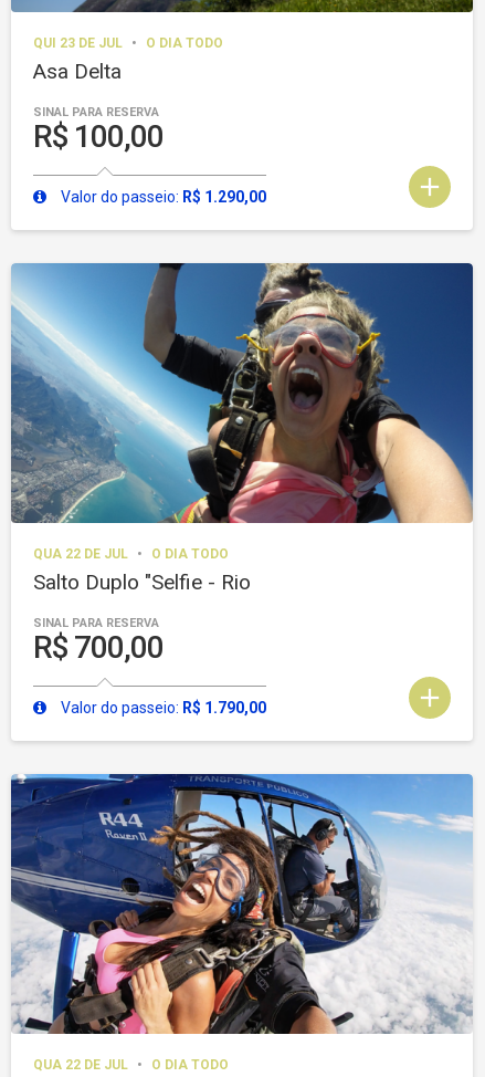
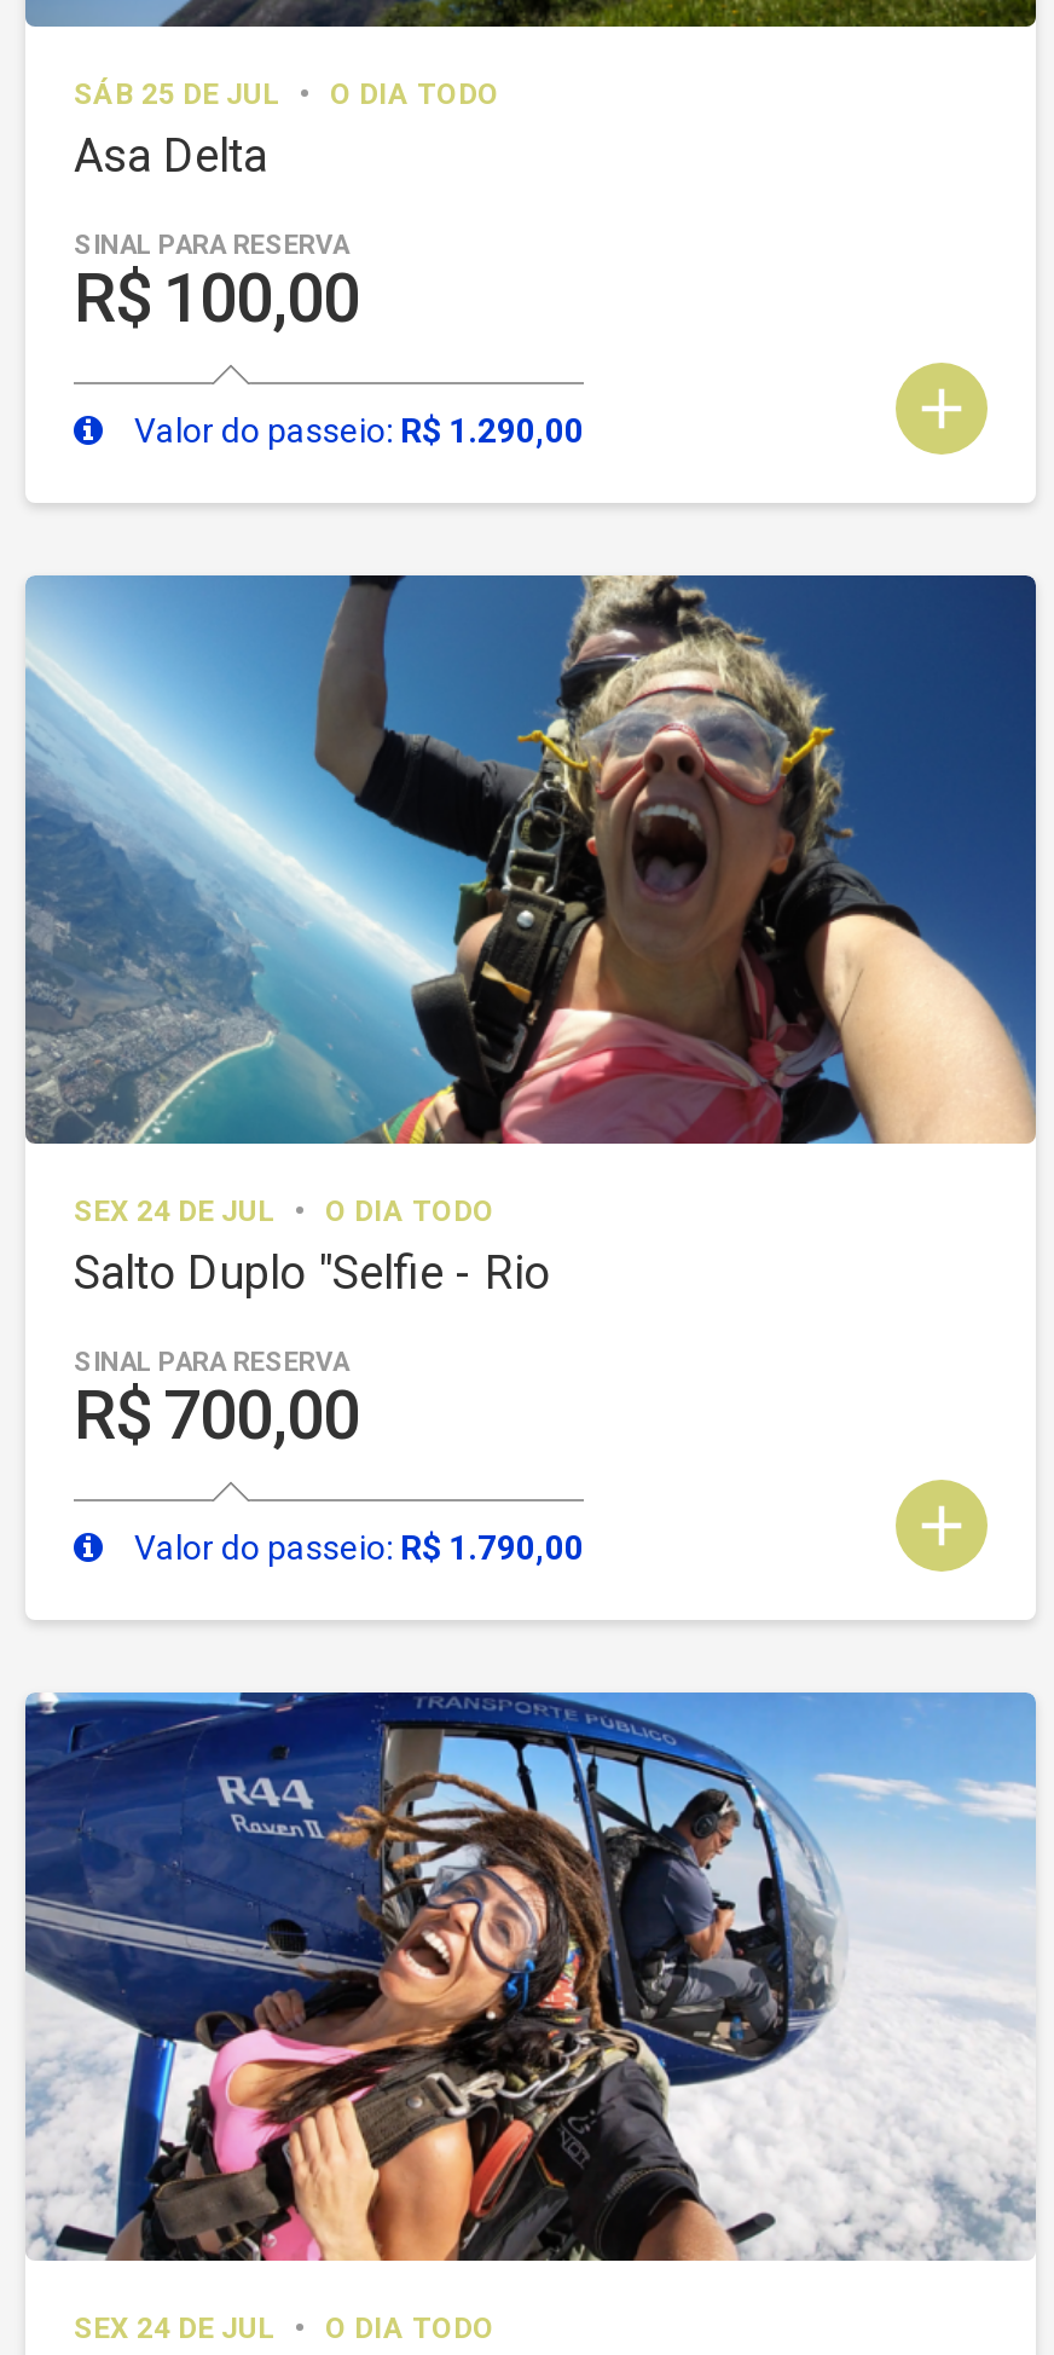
- QUI 23 DE JUL O DIA TODO
+ SÁB 25 DE JUL O DIA TODO

- QUA 22 DE JUL O DIA TODO
+ SEX 24 DE JUL O DIA TODO

- QUA 22 DE JUL O DIA TODO
+ SEX 24 DE JUL O DIA TODO
